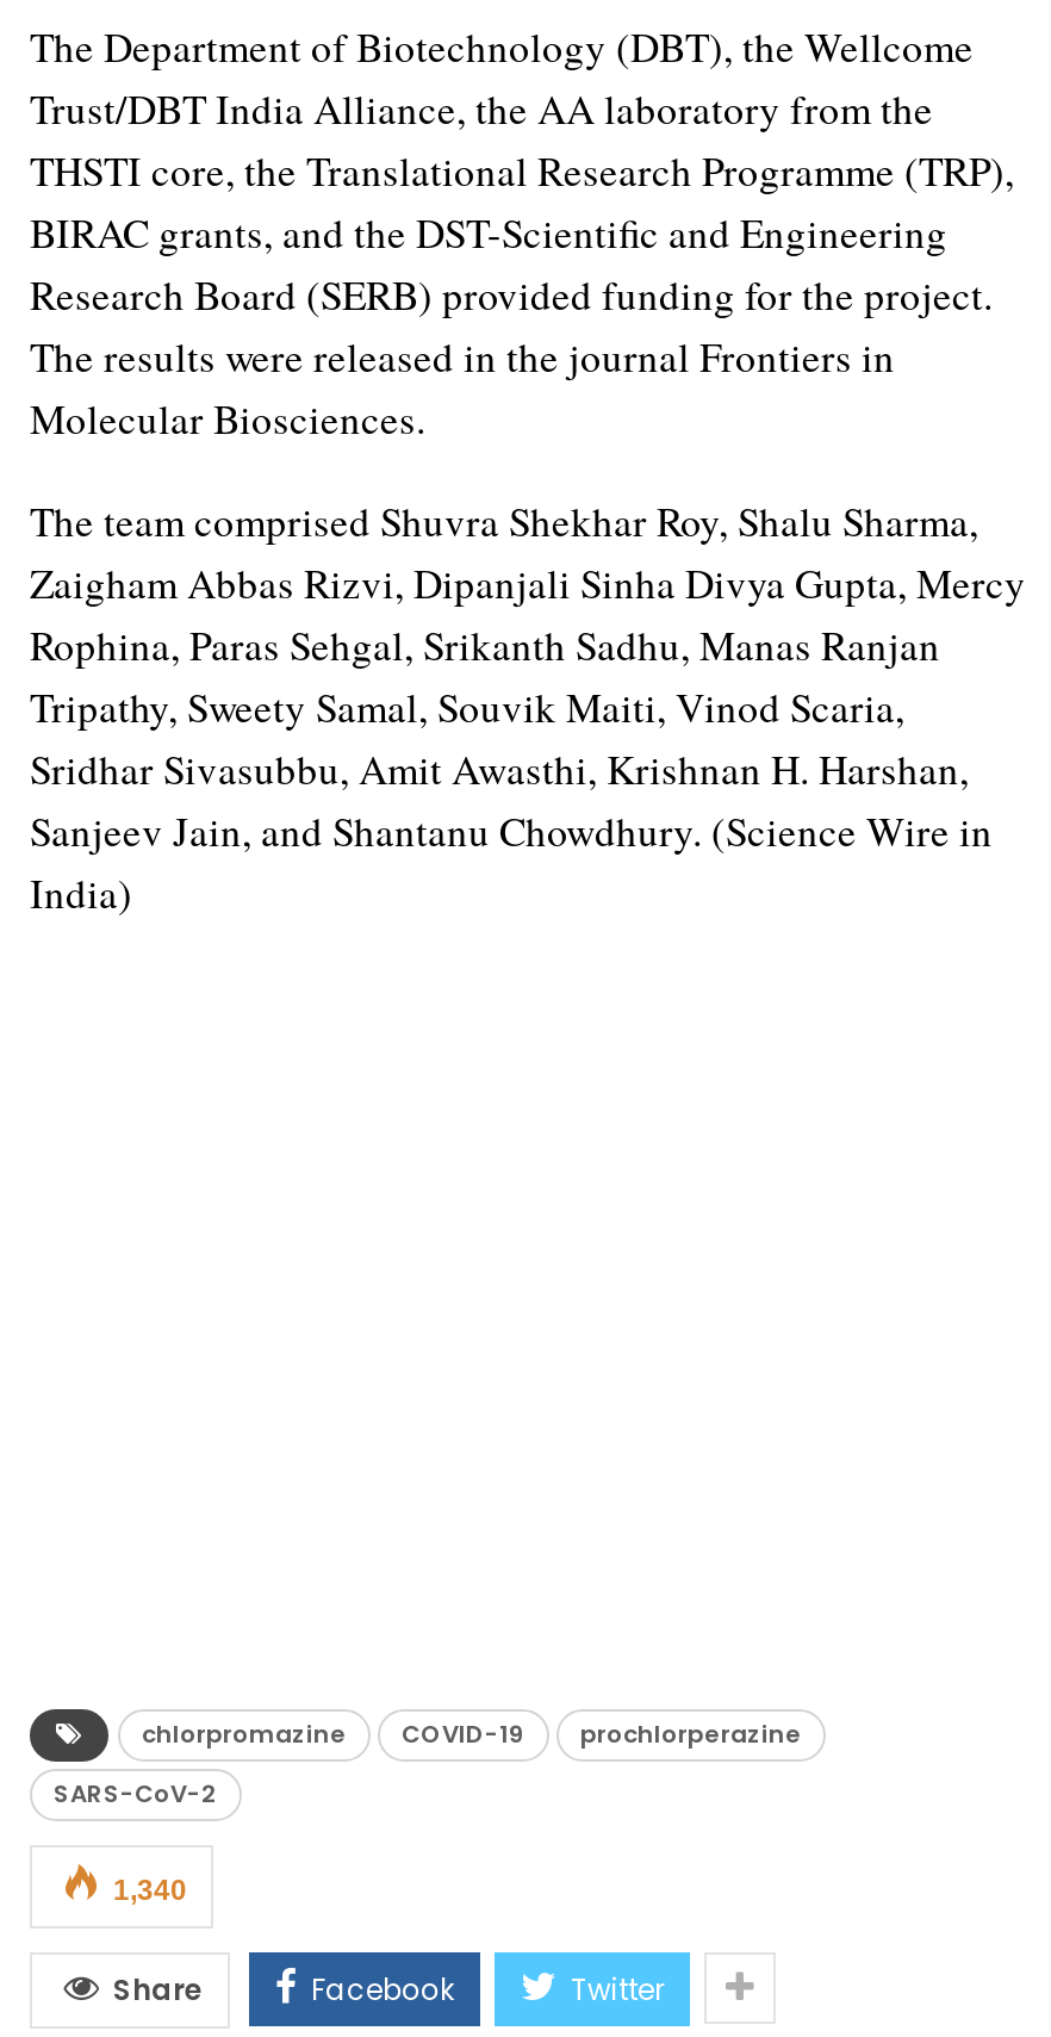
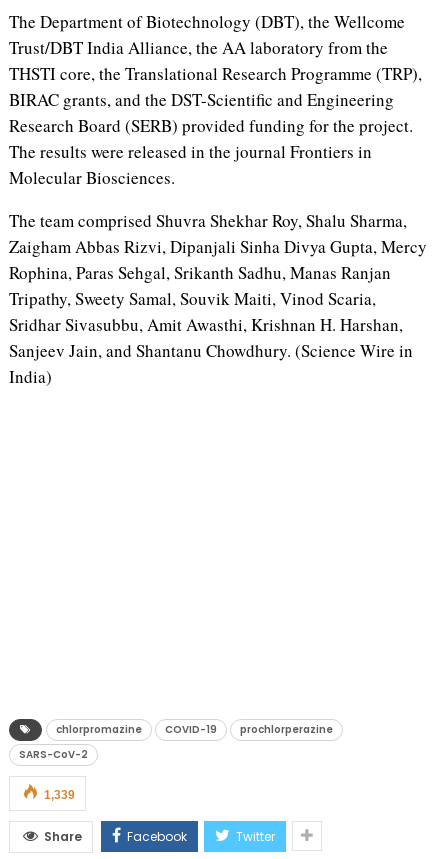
- 1,340
+ 1,339
